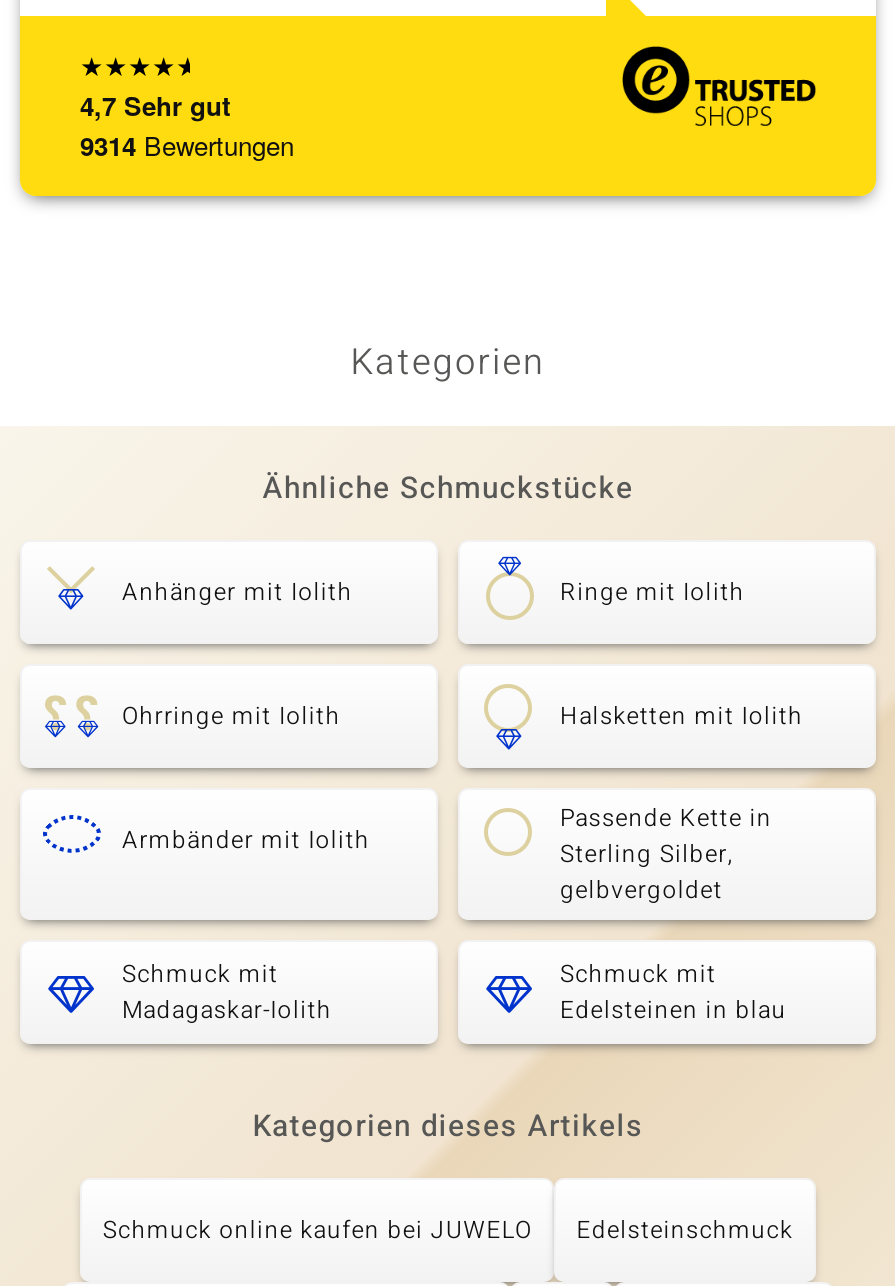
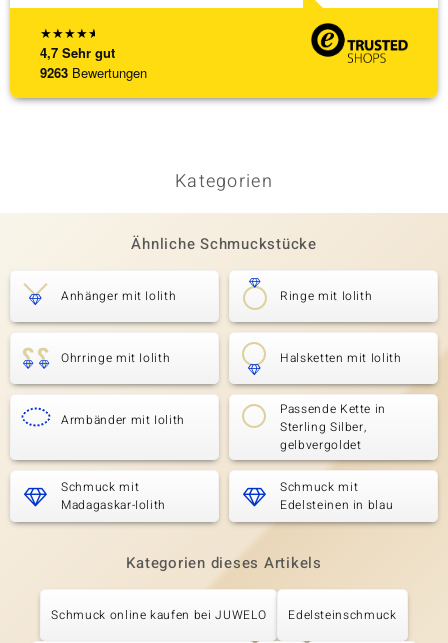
- 9314 Bewertungen
+ 9263 Bewertungen
